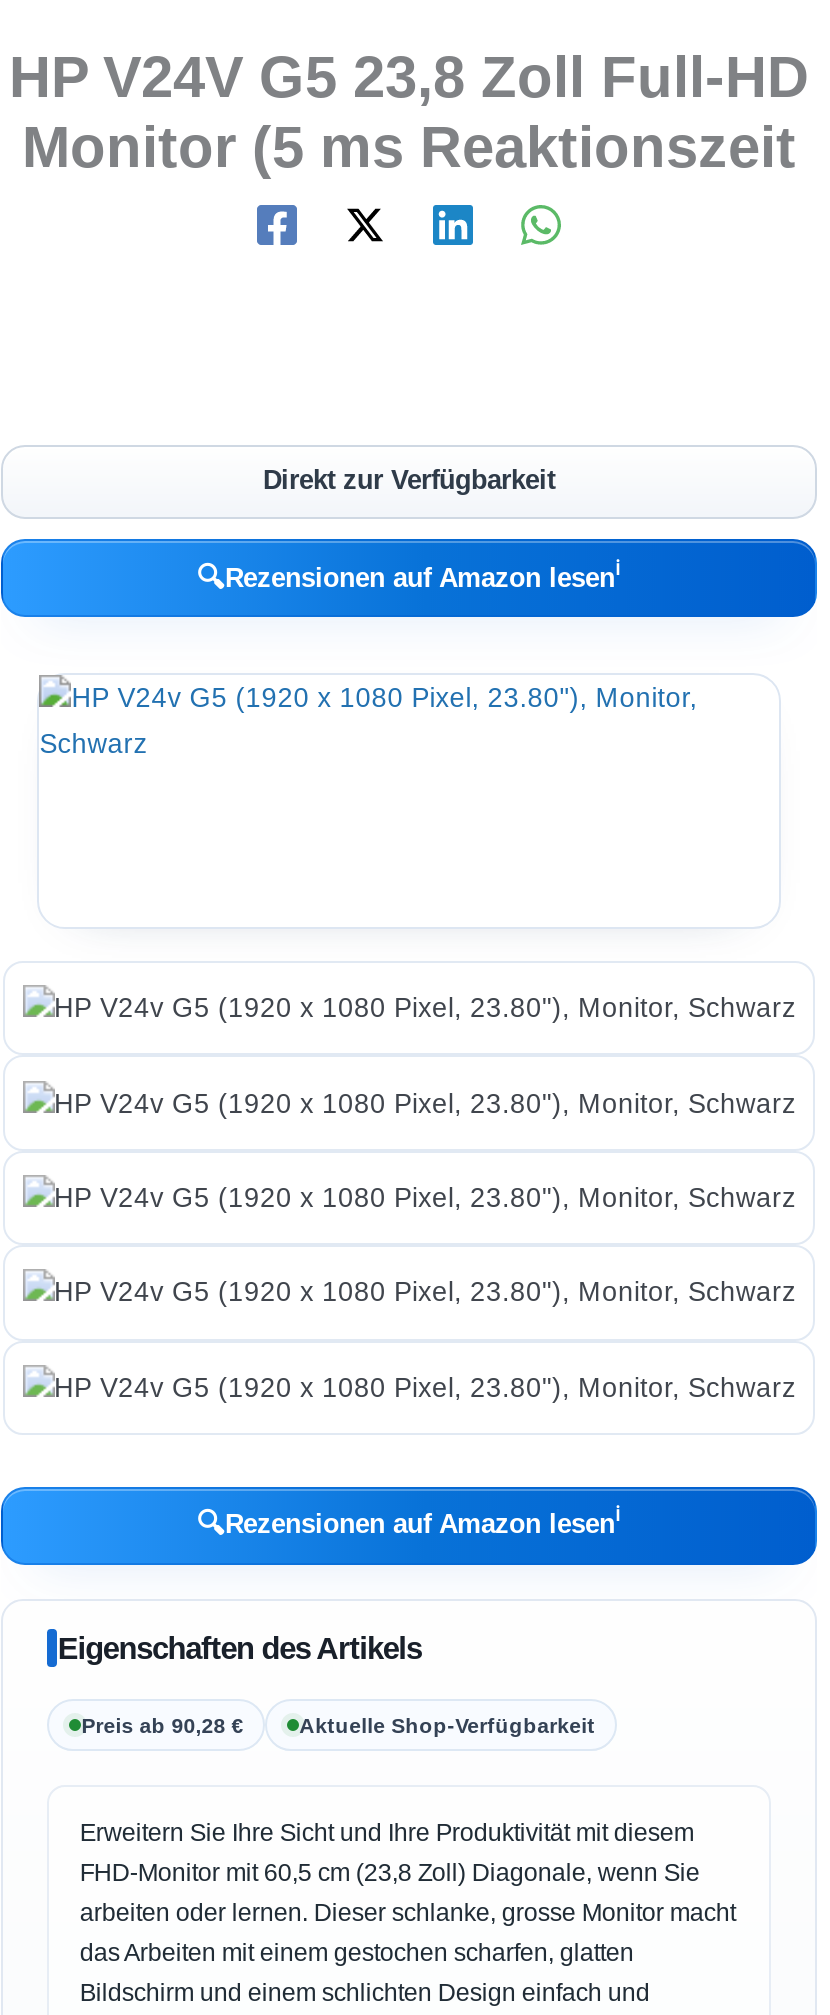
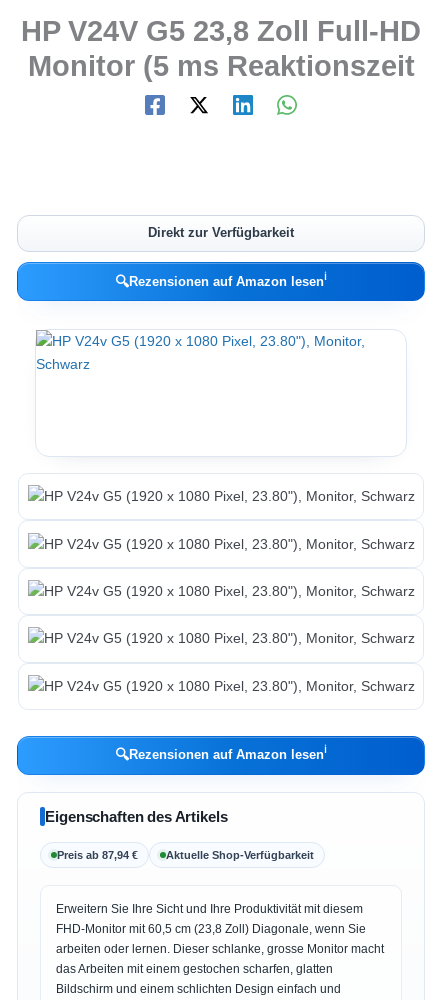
- Preis ab 90,28 €
+ Preis ab 87,94 €
